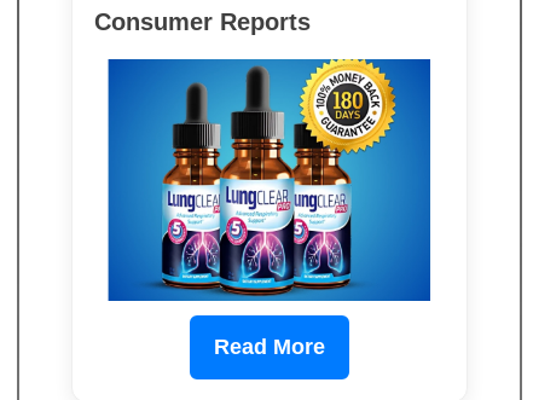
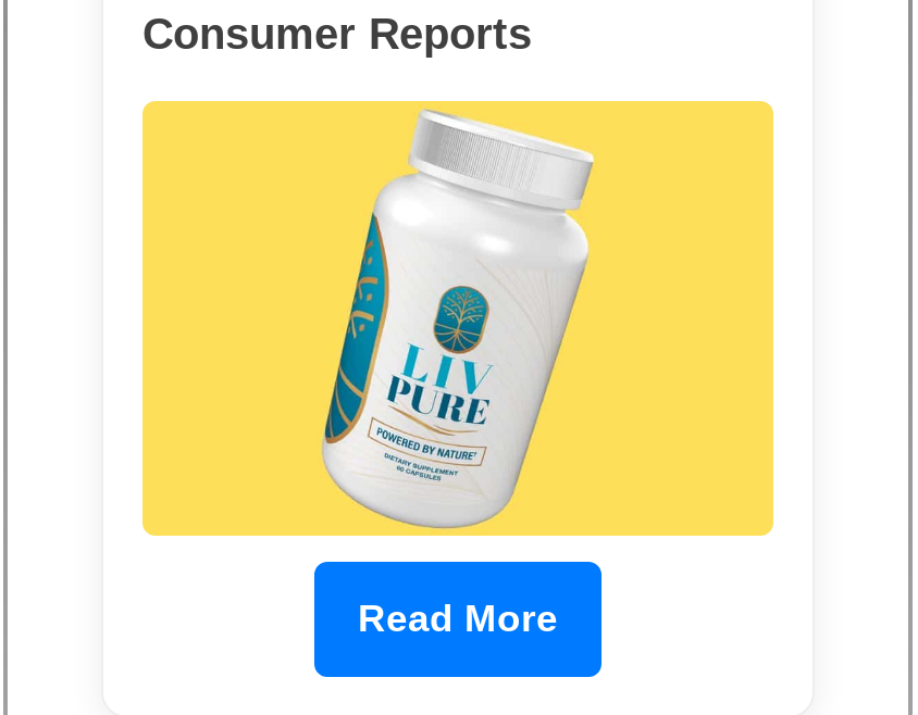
- [image]
+ [image]
